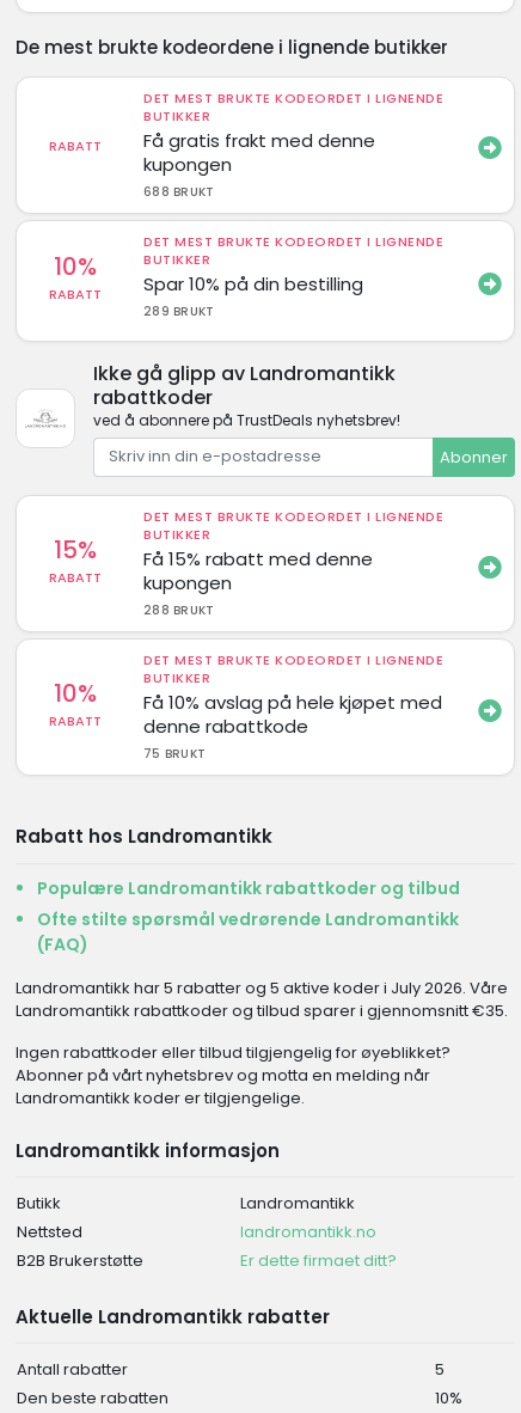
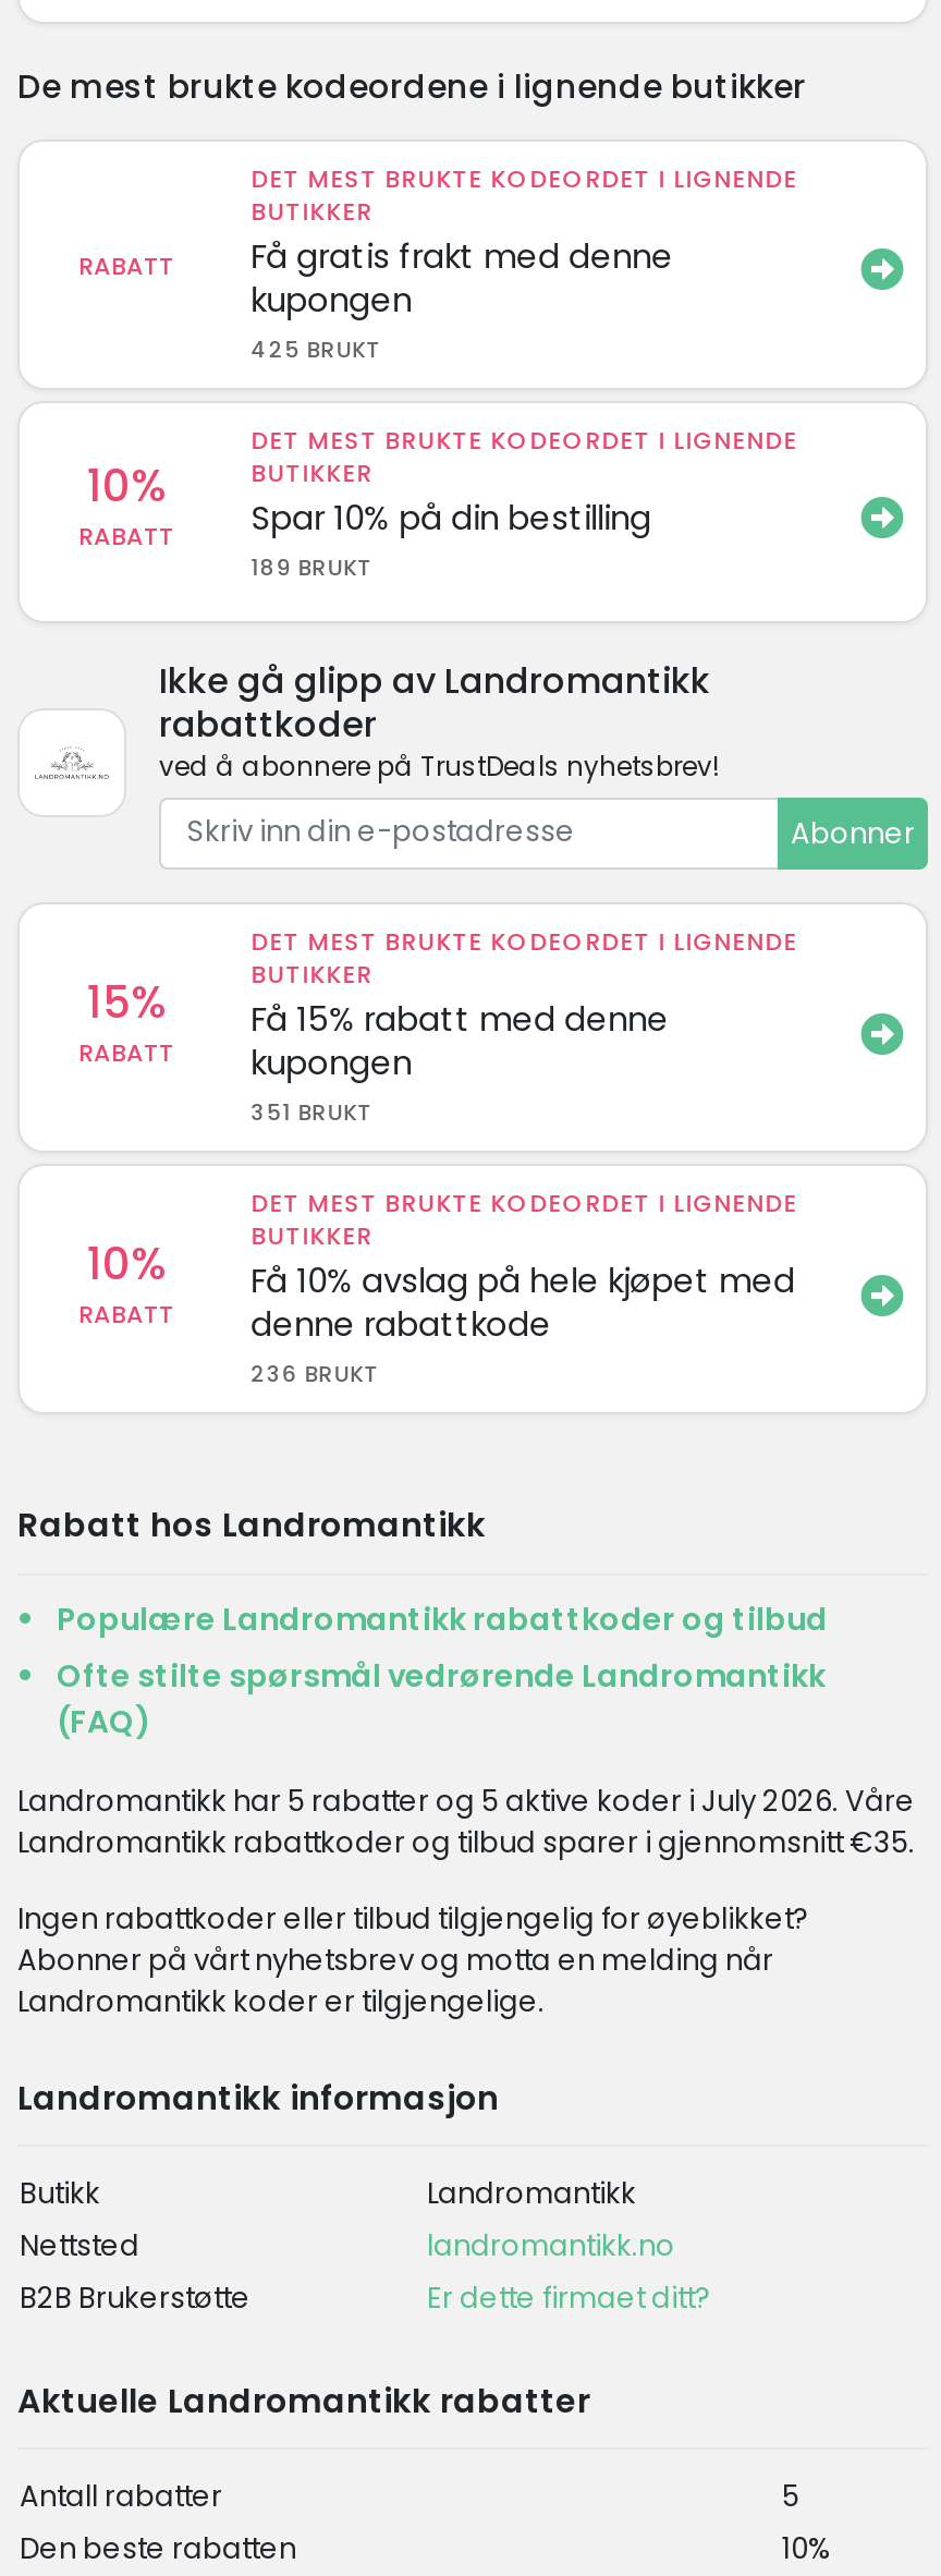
- 688 BRUKT
+ 425 BRUKT

- 289 BRUKT
+ 189 BRUKT

- 288 BRUKT
+ 351 BRUKT

- 75 BRUKT
+ 236 BRUKT
